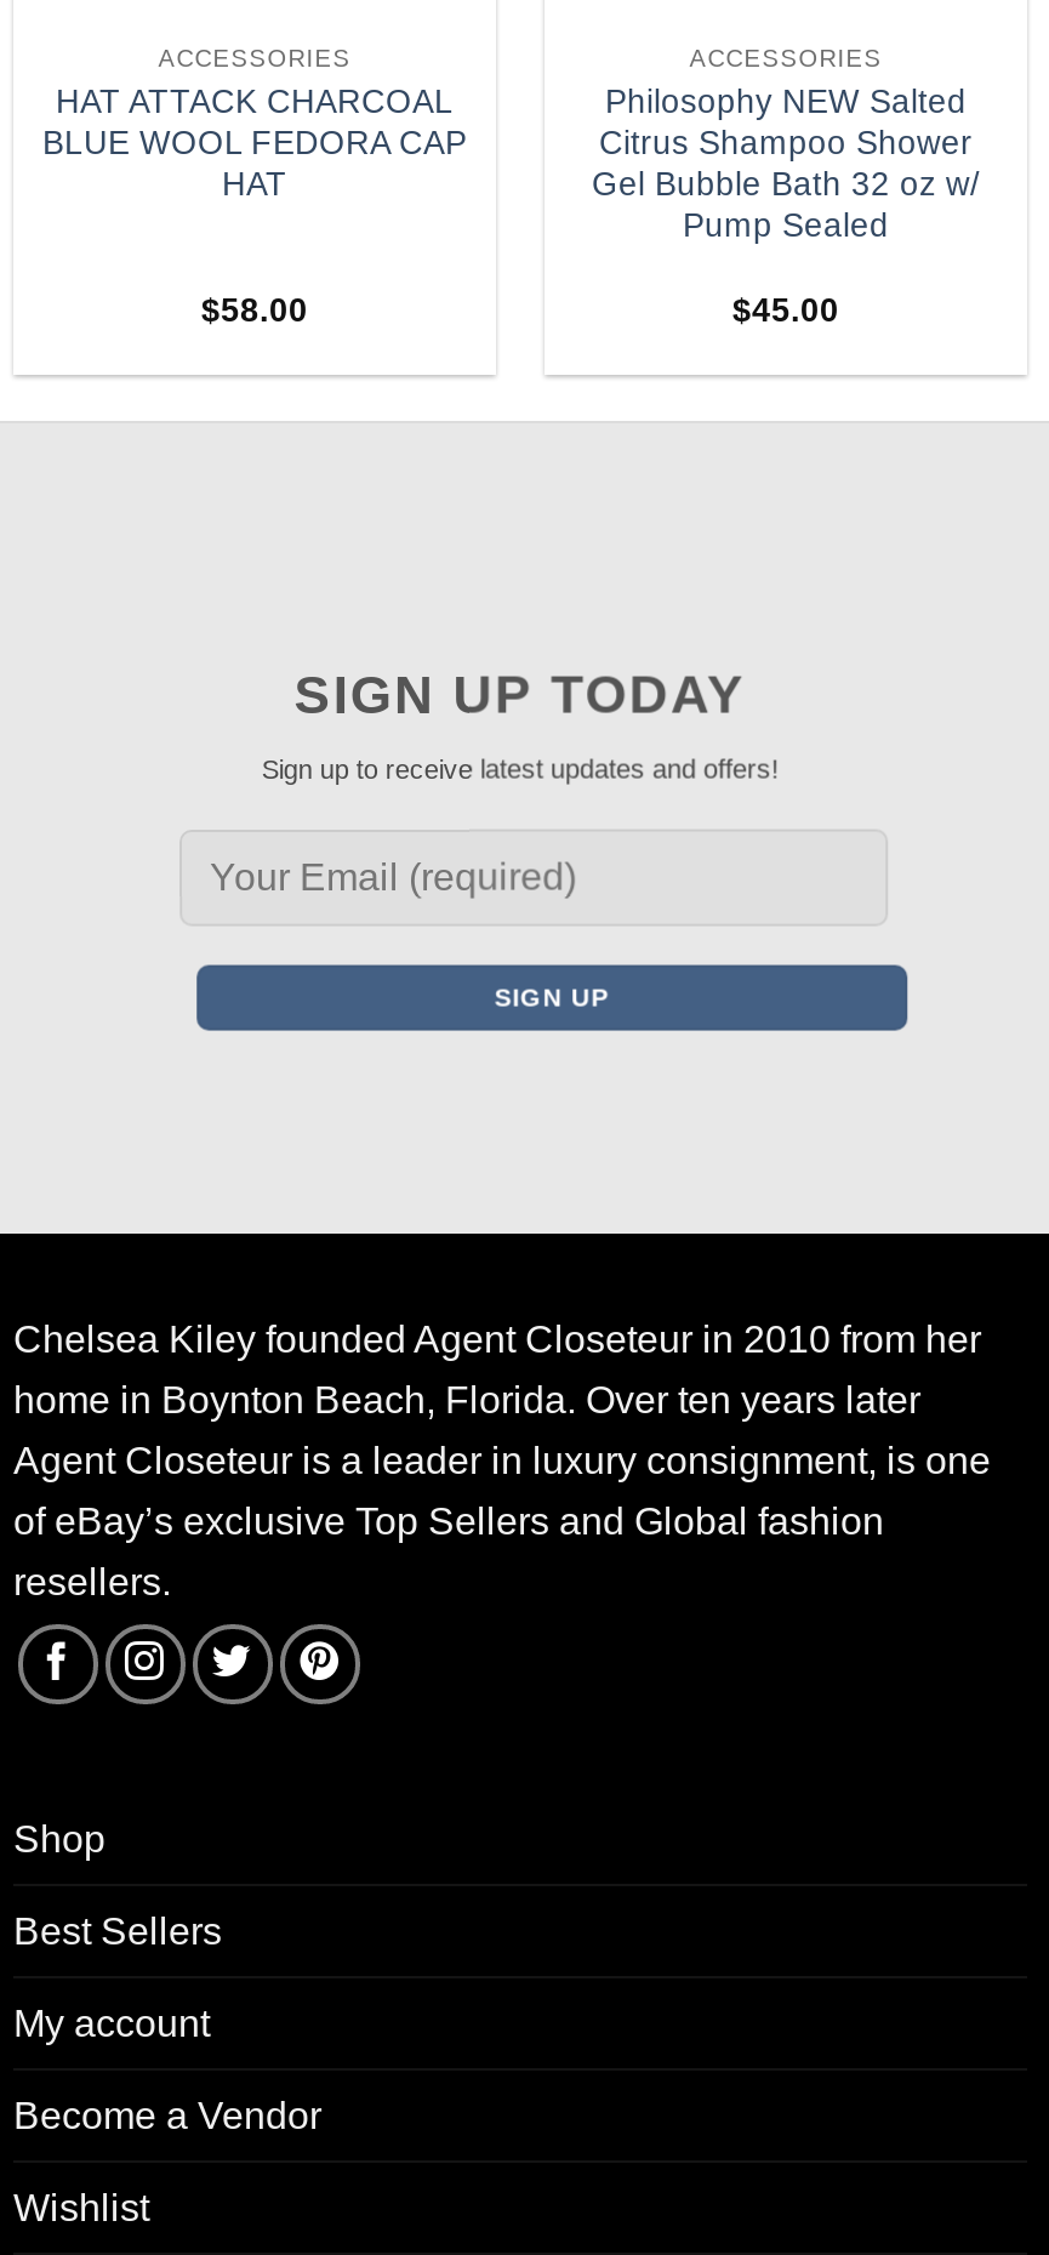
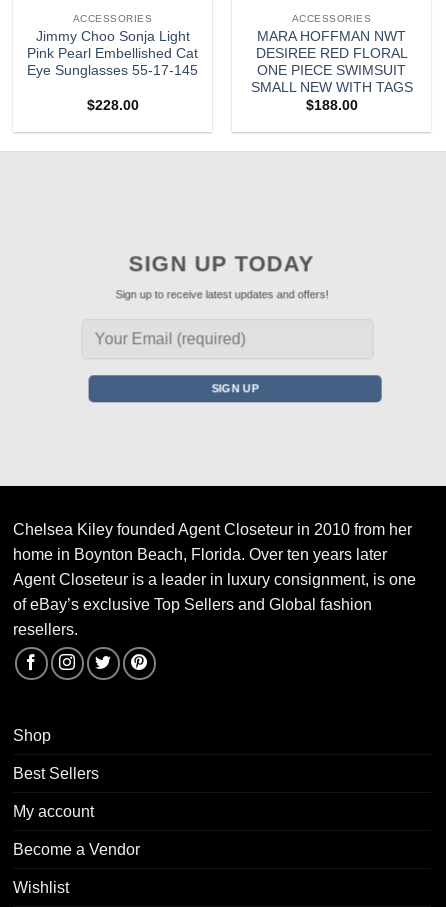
- HAT ATTACK CHARCOAL
- BLUE WOOL FEDORA CAP
- HAT
+ Jimmy Choo Sonja Light
+ Pink Pearl Embellished Cat
+ Eye Sunglasses 55-17-145

- Philosophy NEW Salted
- Citrus Shampoo Shower
- Gel Bubble Bath 32 oz w/
- Pump Sealed
- $45.00
+ MARA HOFFMAN NWT
+ DESIREE RED FLORAL
+ ONE PIECE SWIMSUIT
+ SMALL NEW WITH TAGS
+ $188.00

- $58.00
+ $228.00
